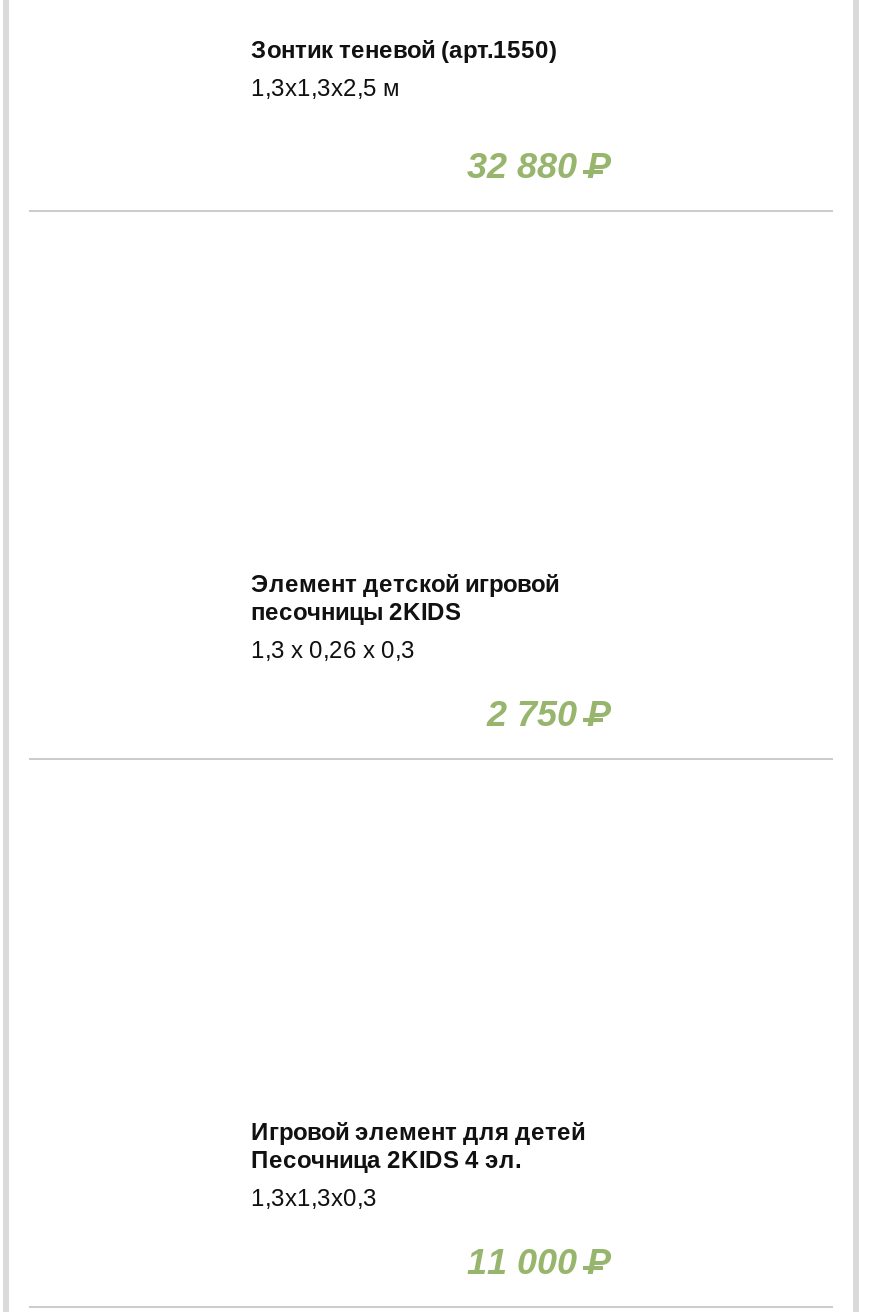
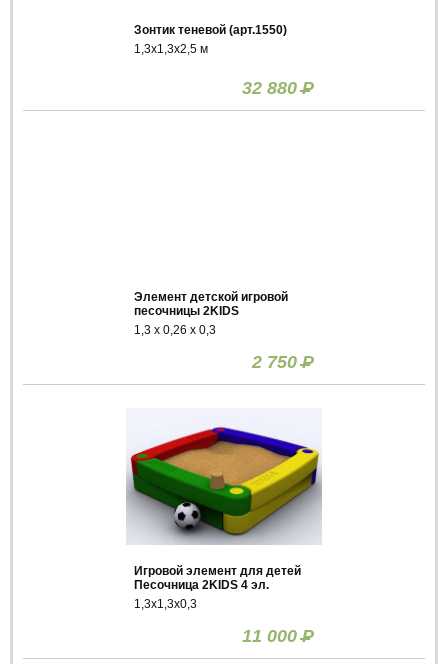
+ [image]
